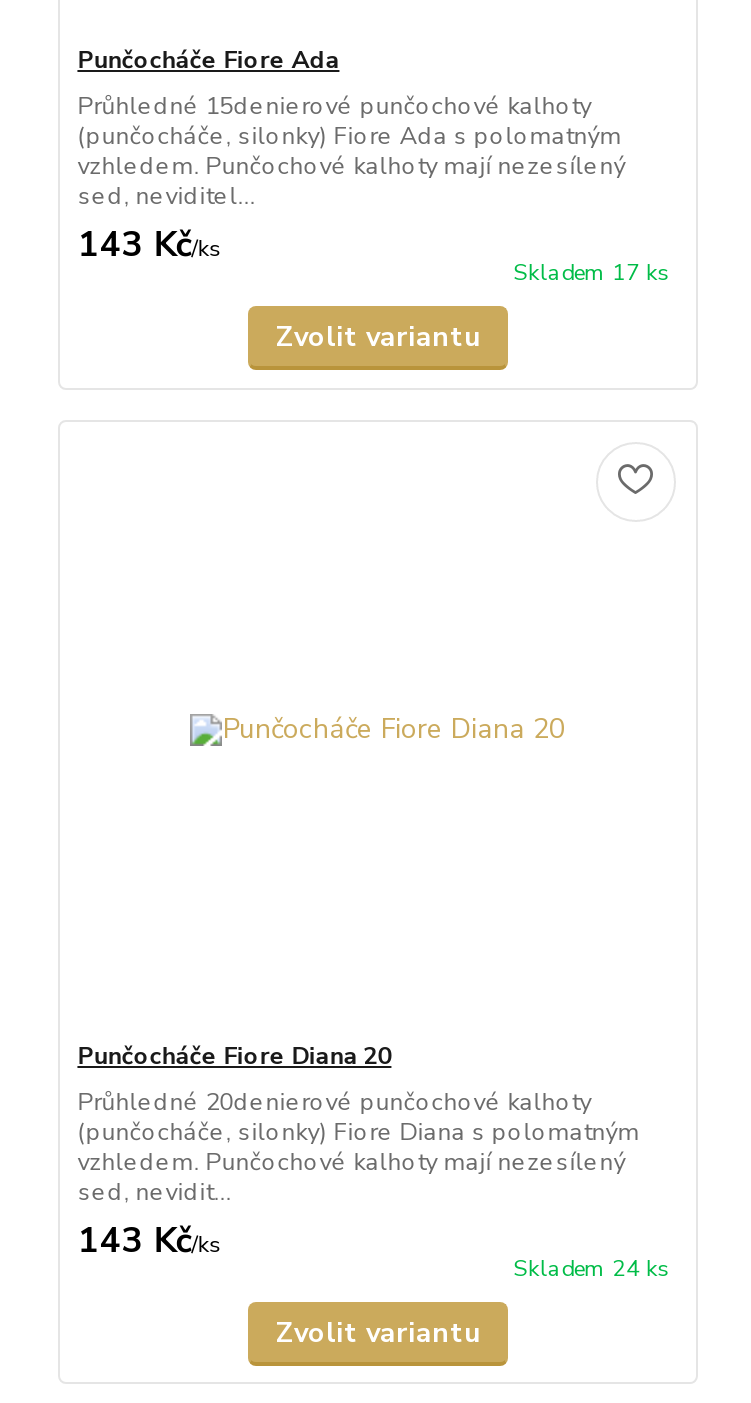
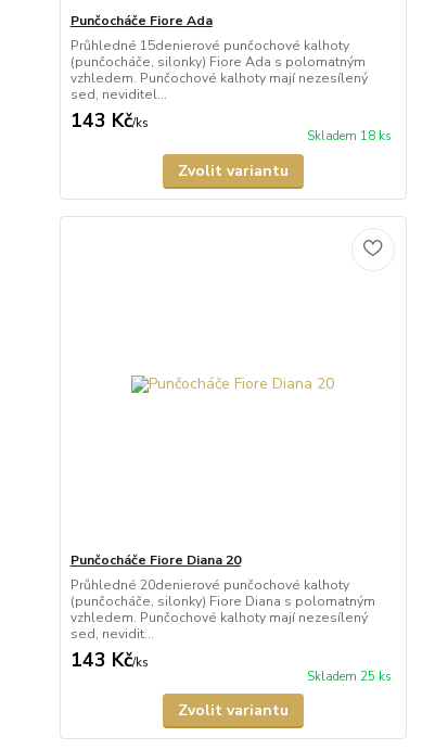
- Skladem 17 ks
+ Skladem 18 ks

- Skladem 24 ks
+ Skladem 25 ks
